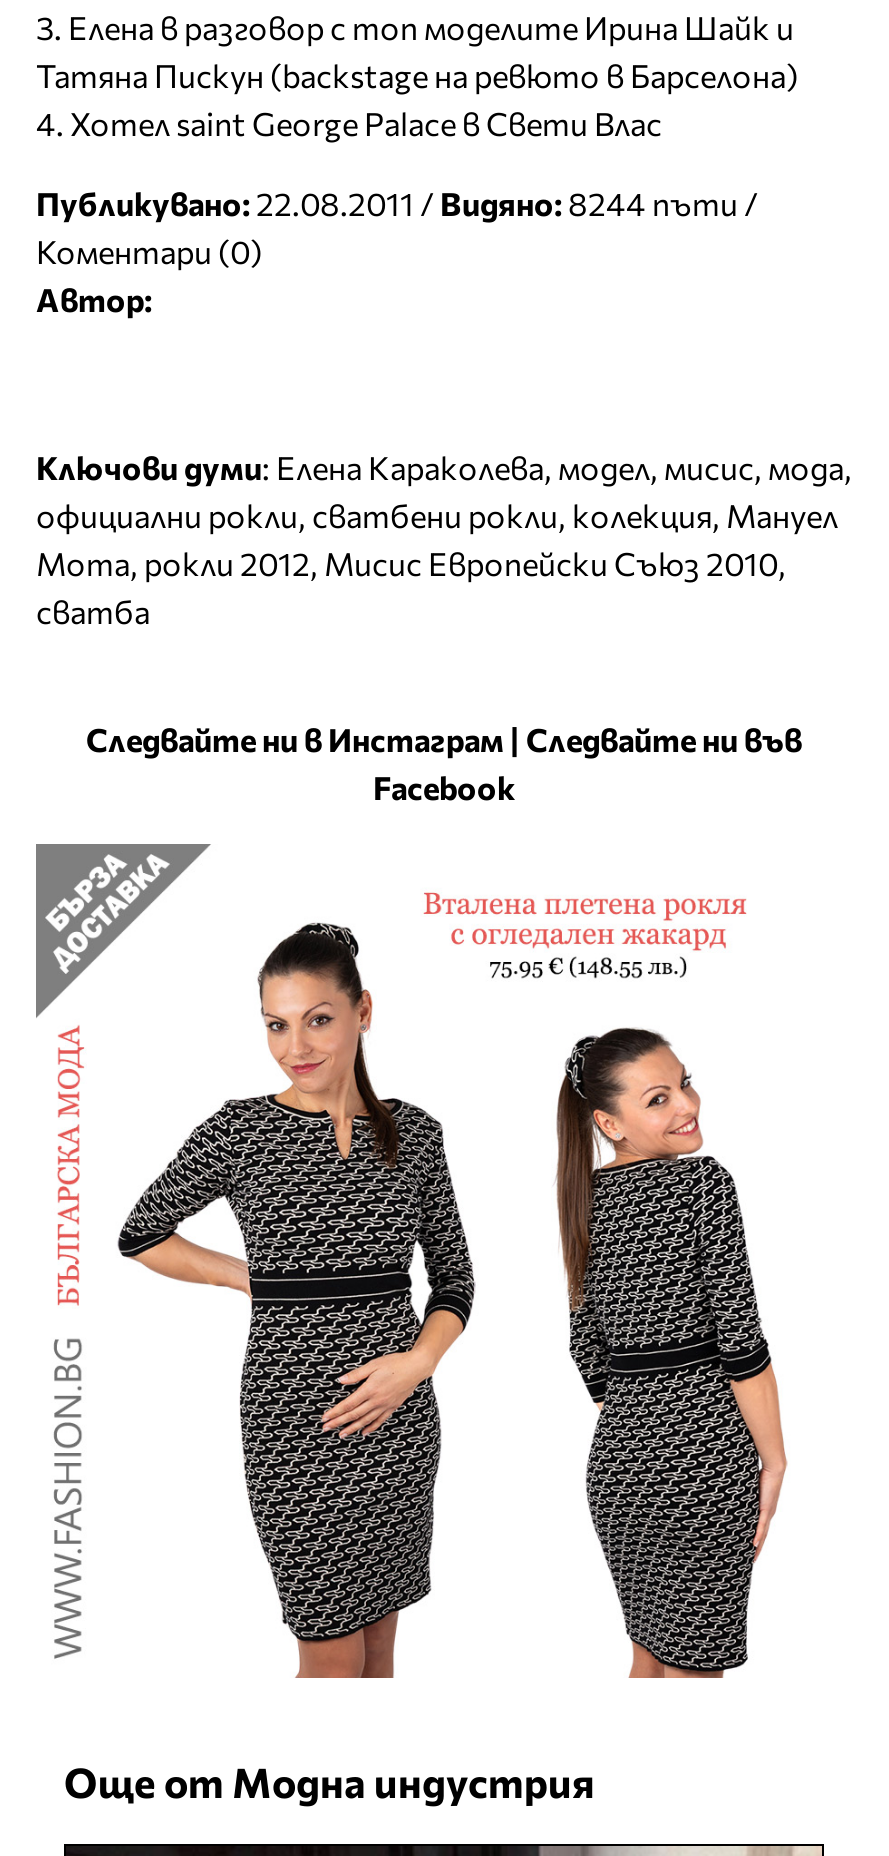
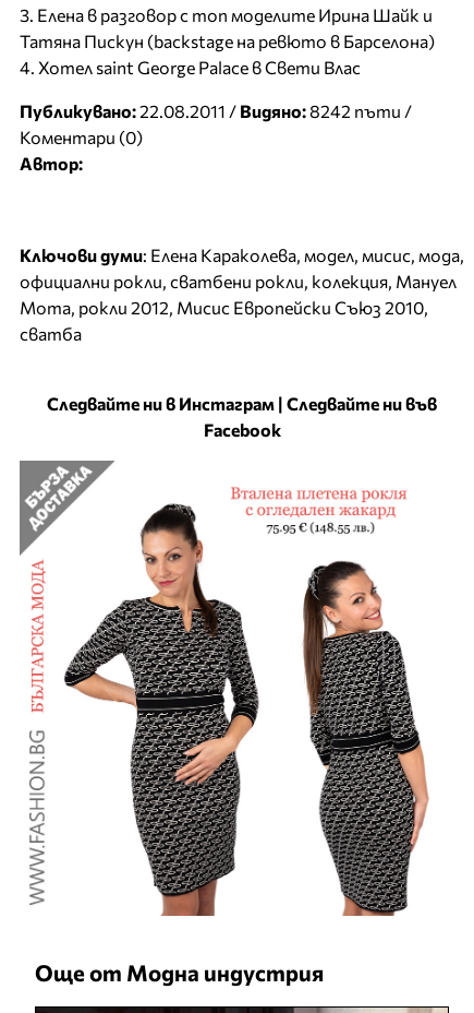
- Публикувано: 22.08.2011 / Видяно: 8244 пъти /
+ Публикувано: 22.08.2011 / Видяно: 8242 пъти /
